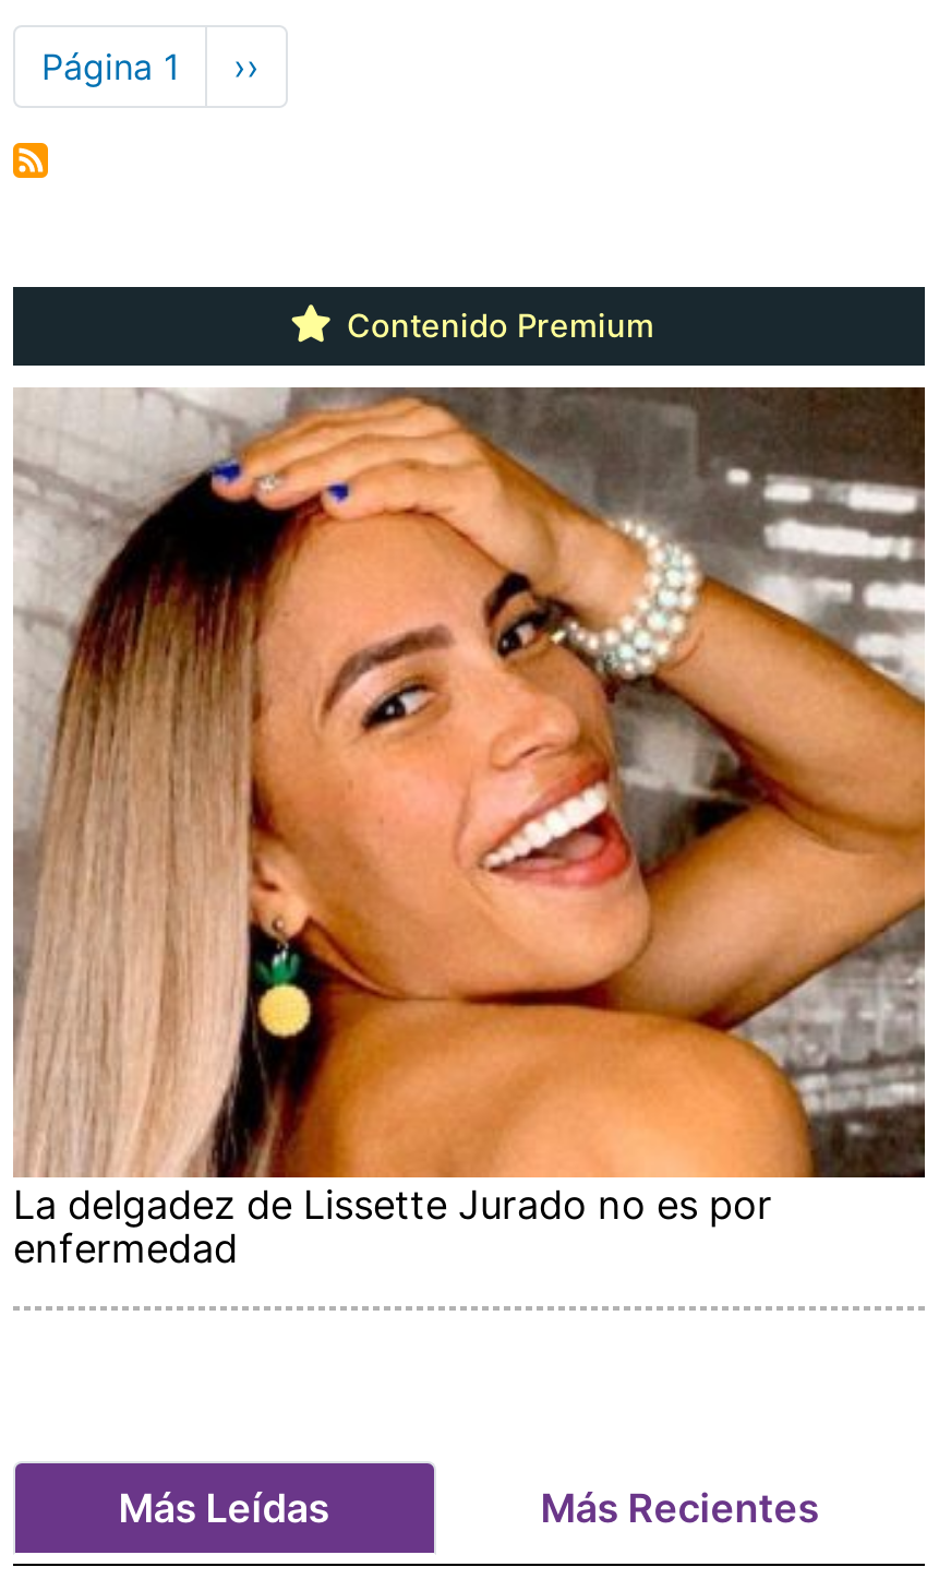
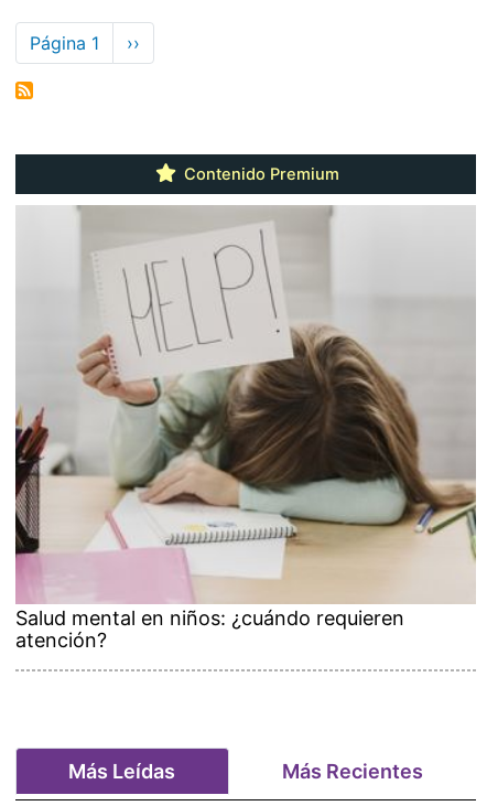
- [image]
- La delgadez de Lissette Jurado no es por
- enfermedad
+ [image]
+ Salud mental en niños: ¿cuándo requieren
+ atención?
